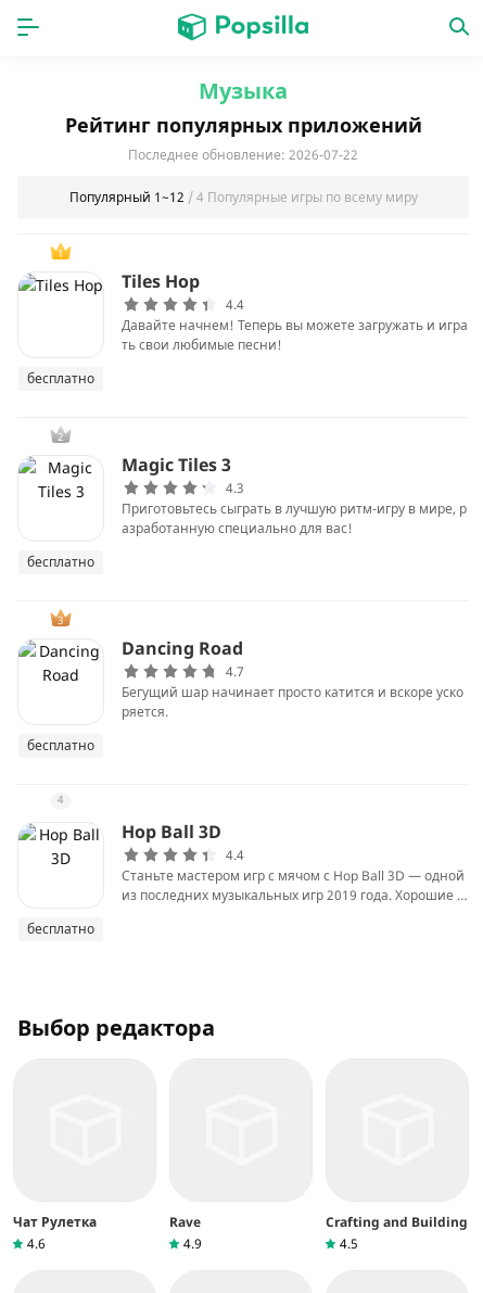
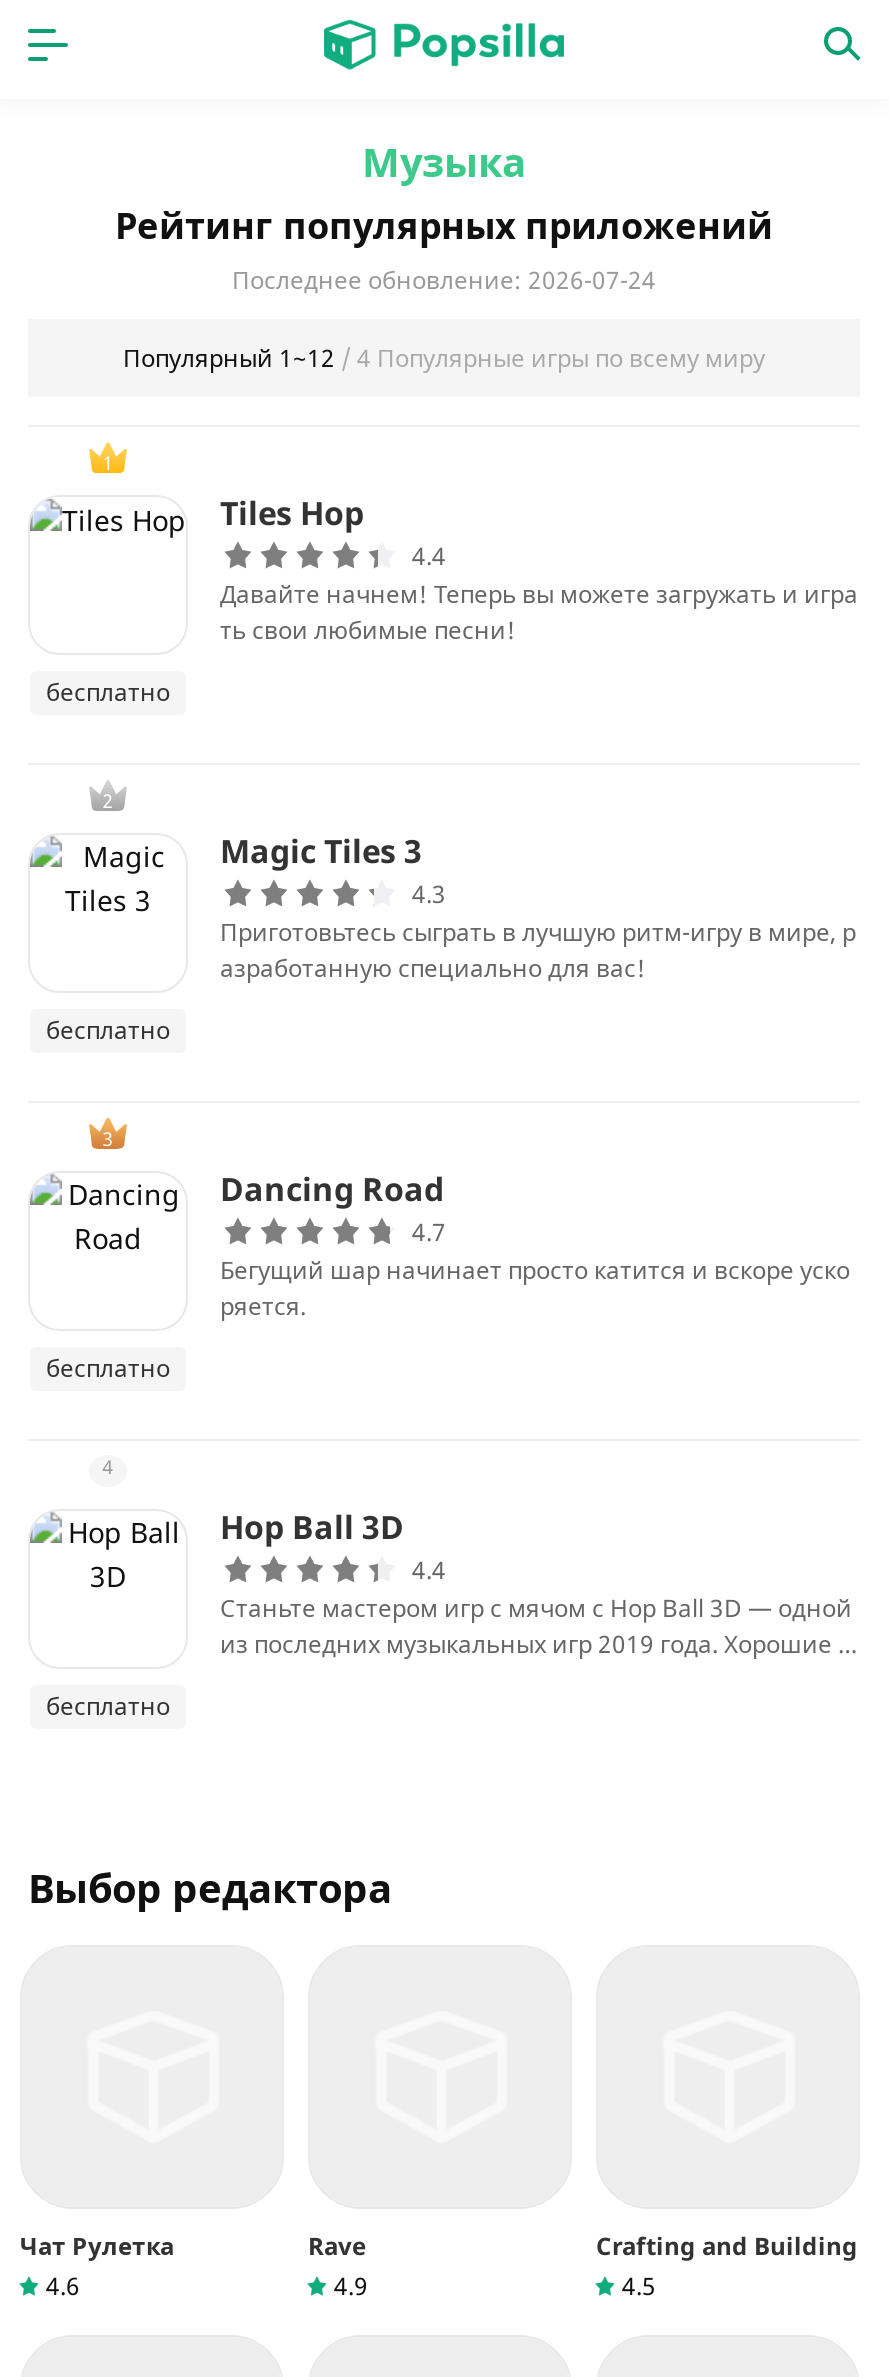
- Последнее обновление: 2026-07-22
+ Последнее обновление: 2026-07-24
